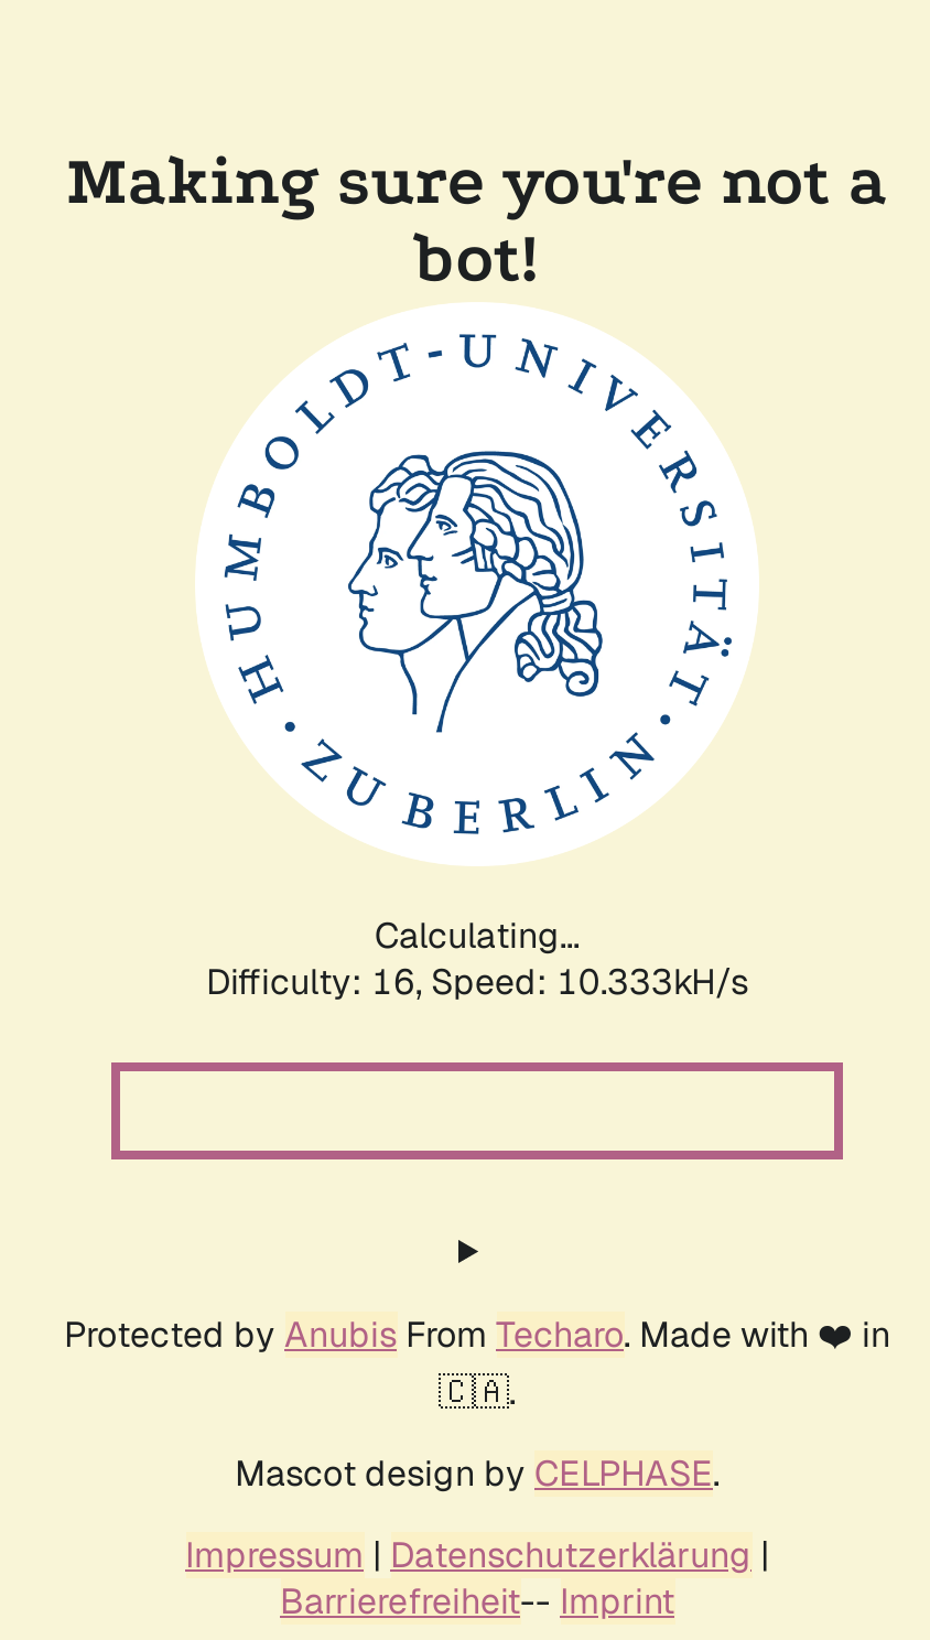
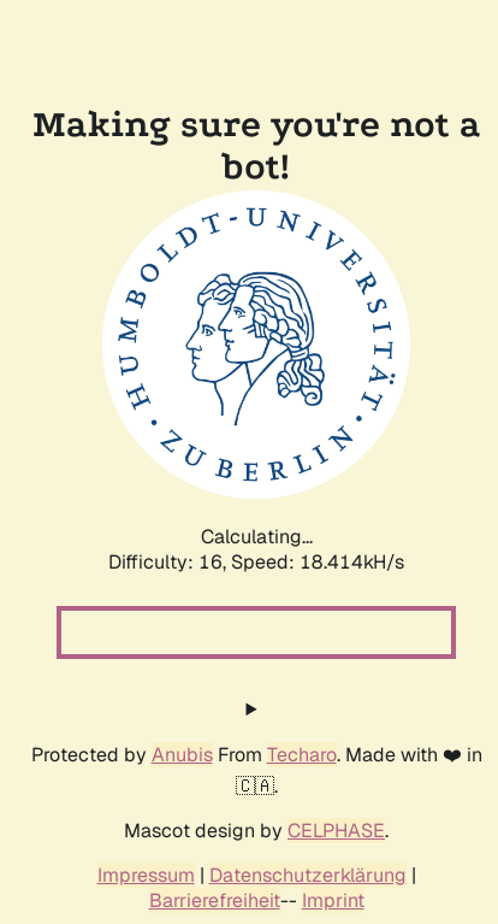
- Difficulty: 16, Speed: 10.333kH/s
+ Difficulty: 16, Speed: 18.414kH/s
